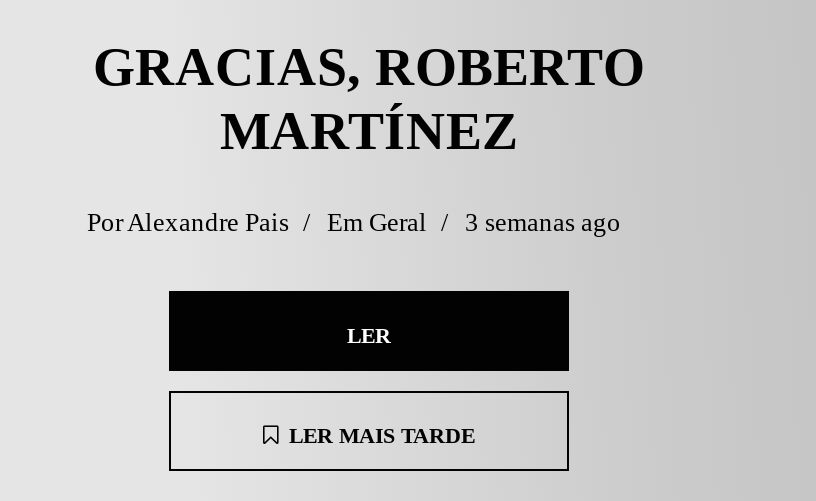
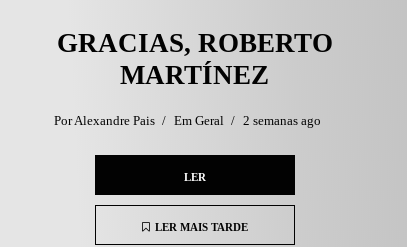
- PorAlexandre Pais Em Geral 3 semanas ago
+ PorAlexandre Pais Em Geral 2 semanas ago
